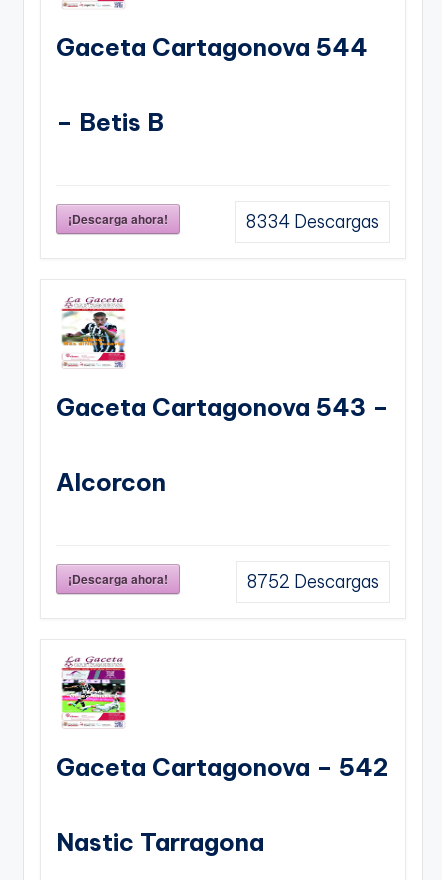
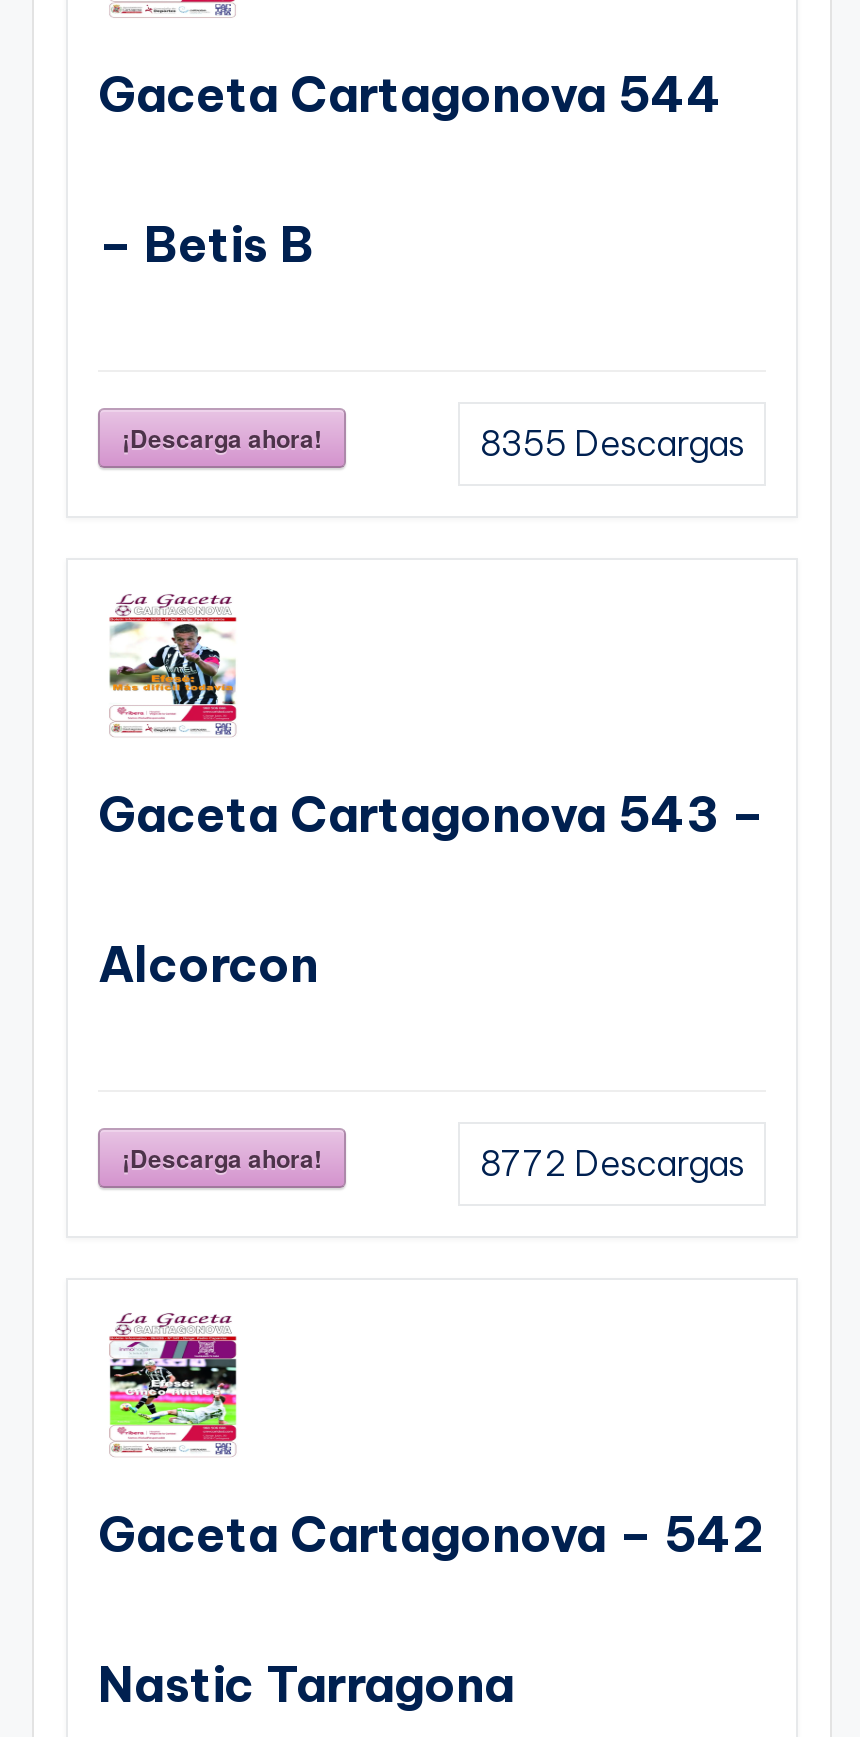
- 8334 Descargas
+ 8355 Descargas

- 8752 Descargas
+ 8772 Descargas
